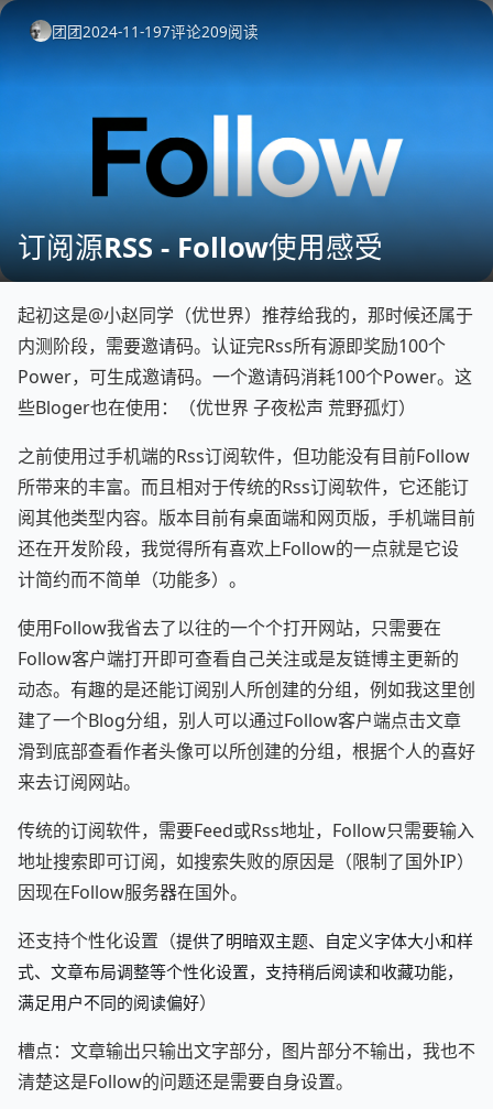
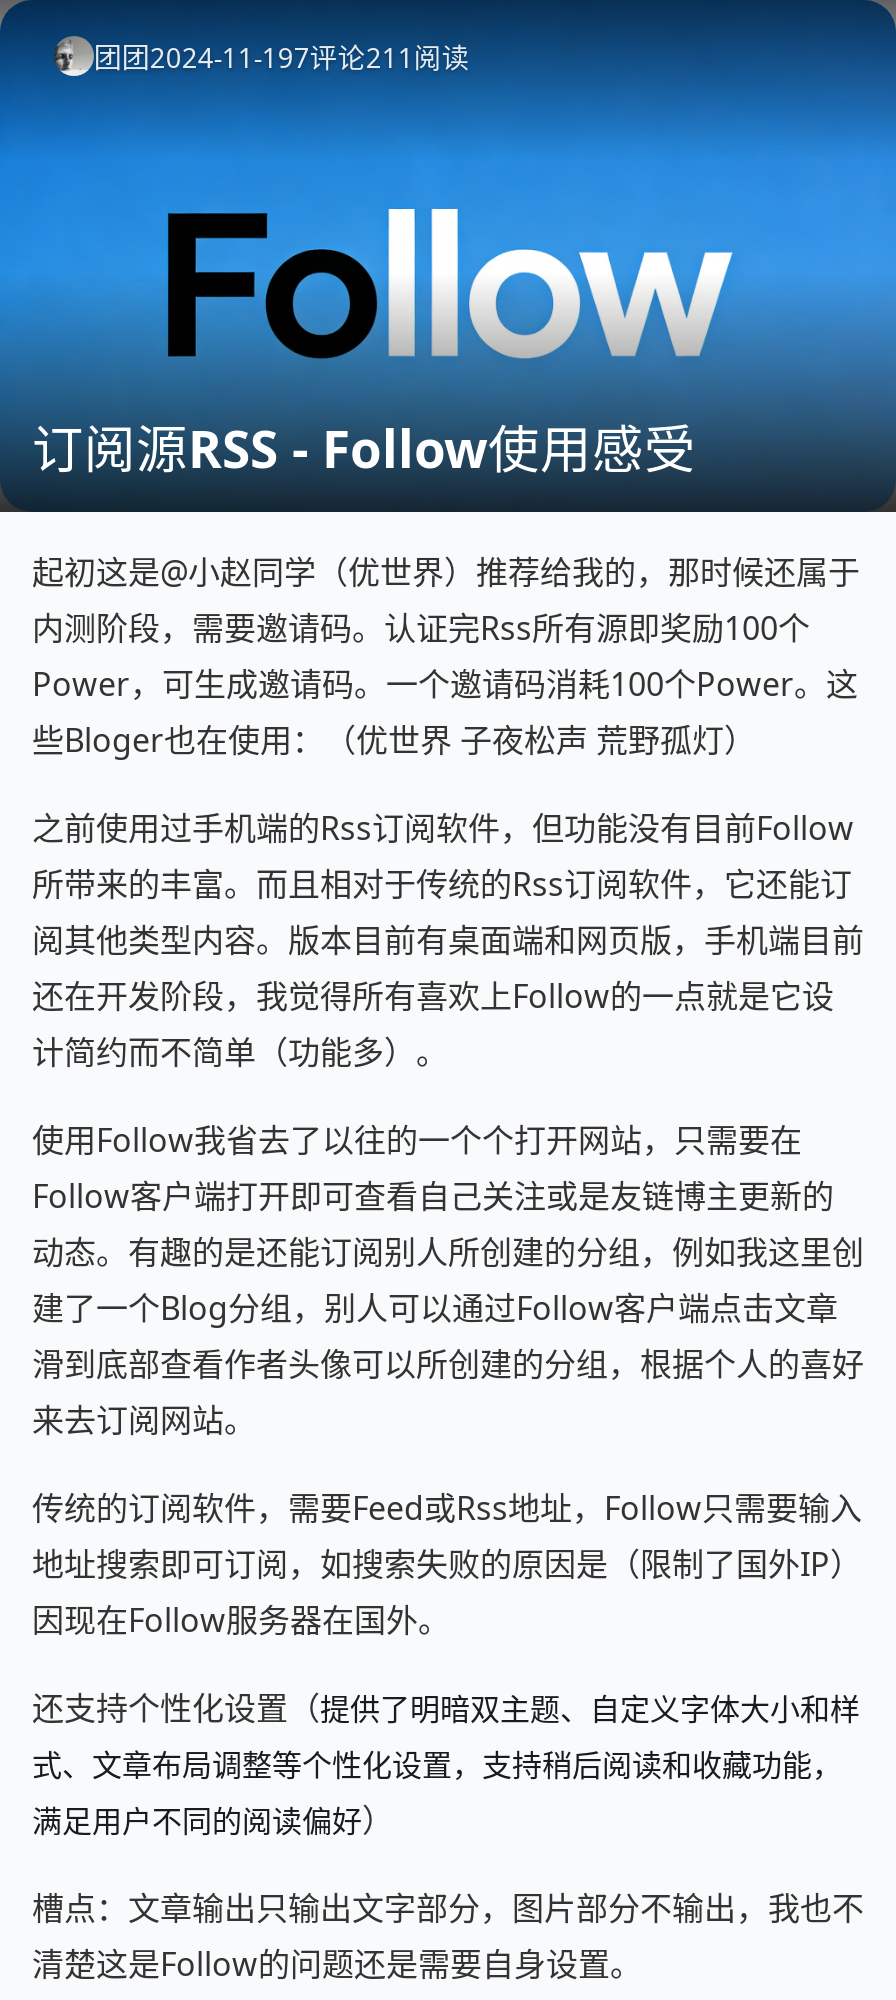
- 团团2024-11-197评论209阅读
+ 团团2024-11-197评论211阅读
